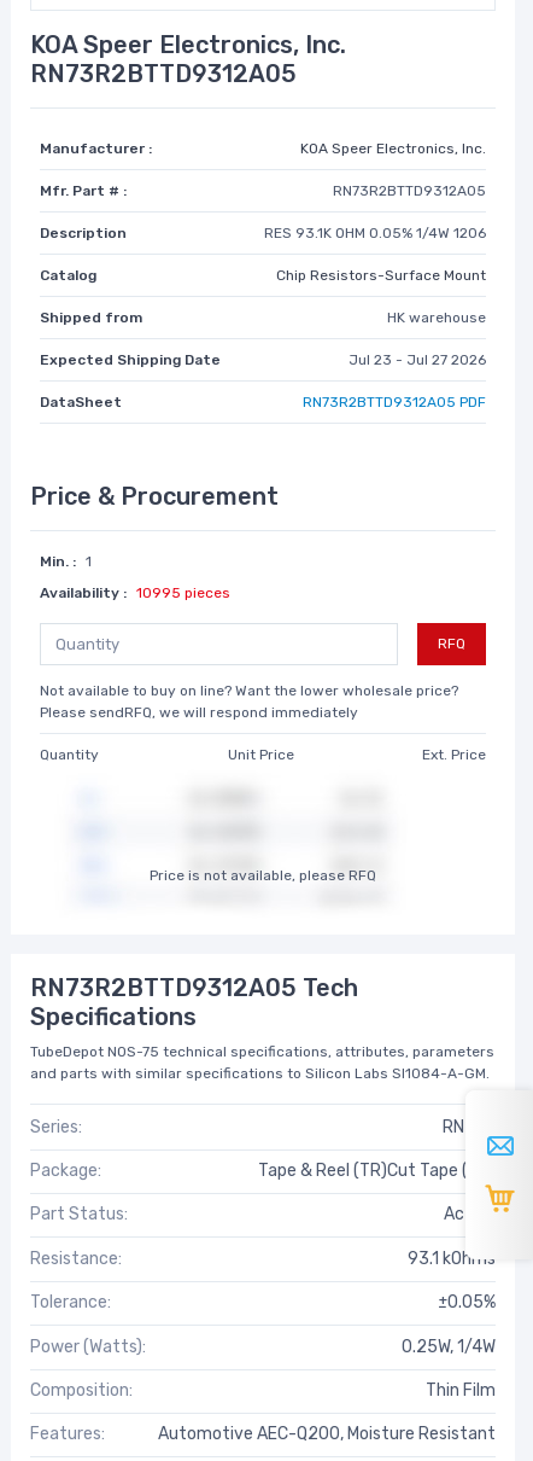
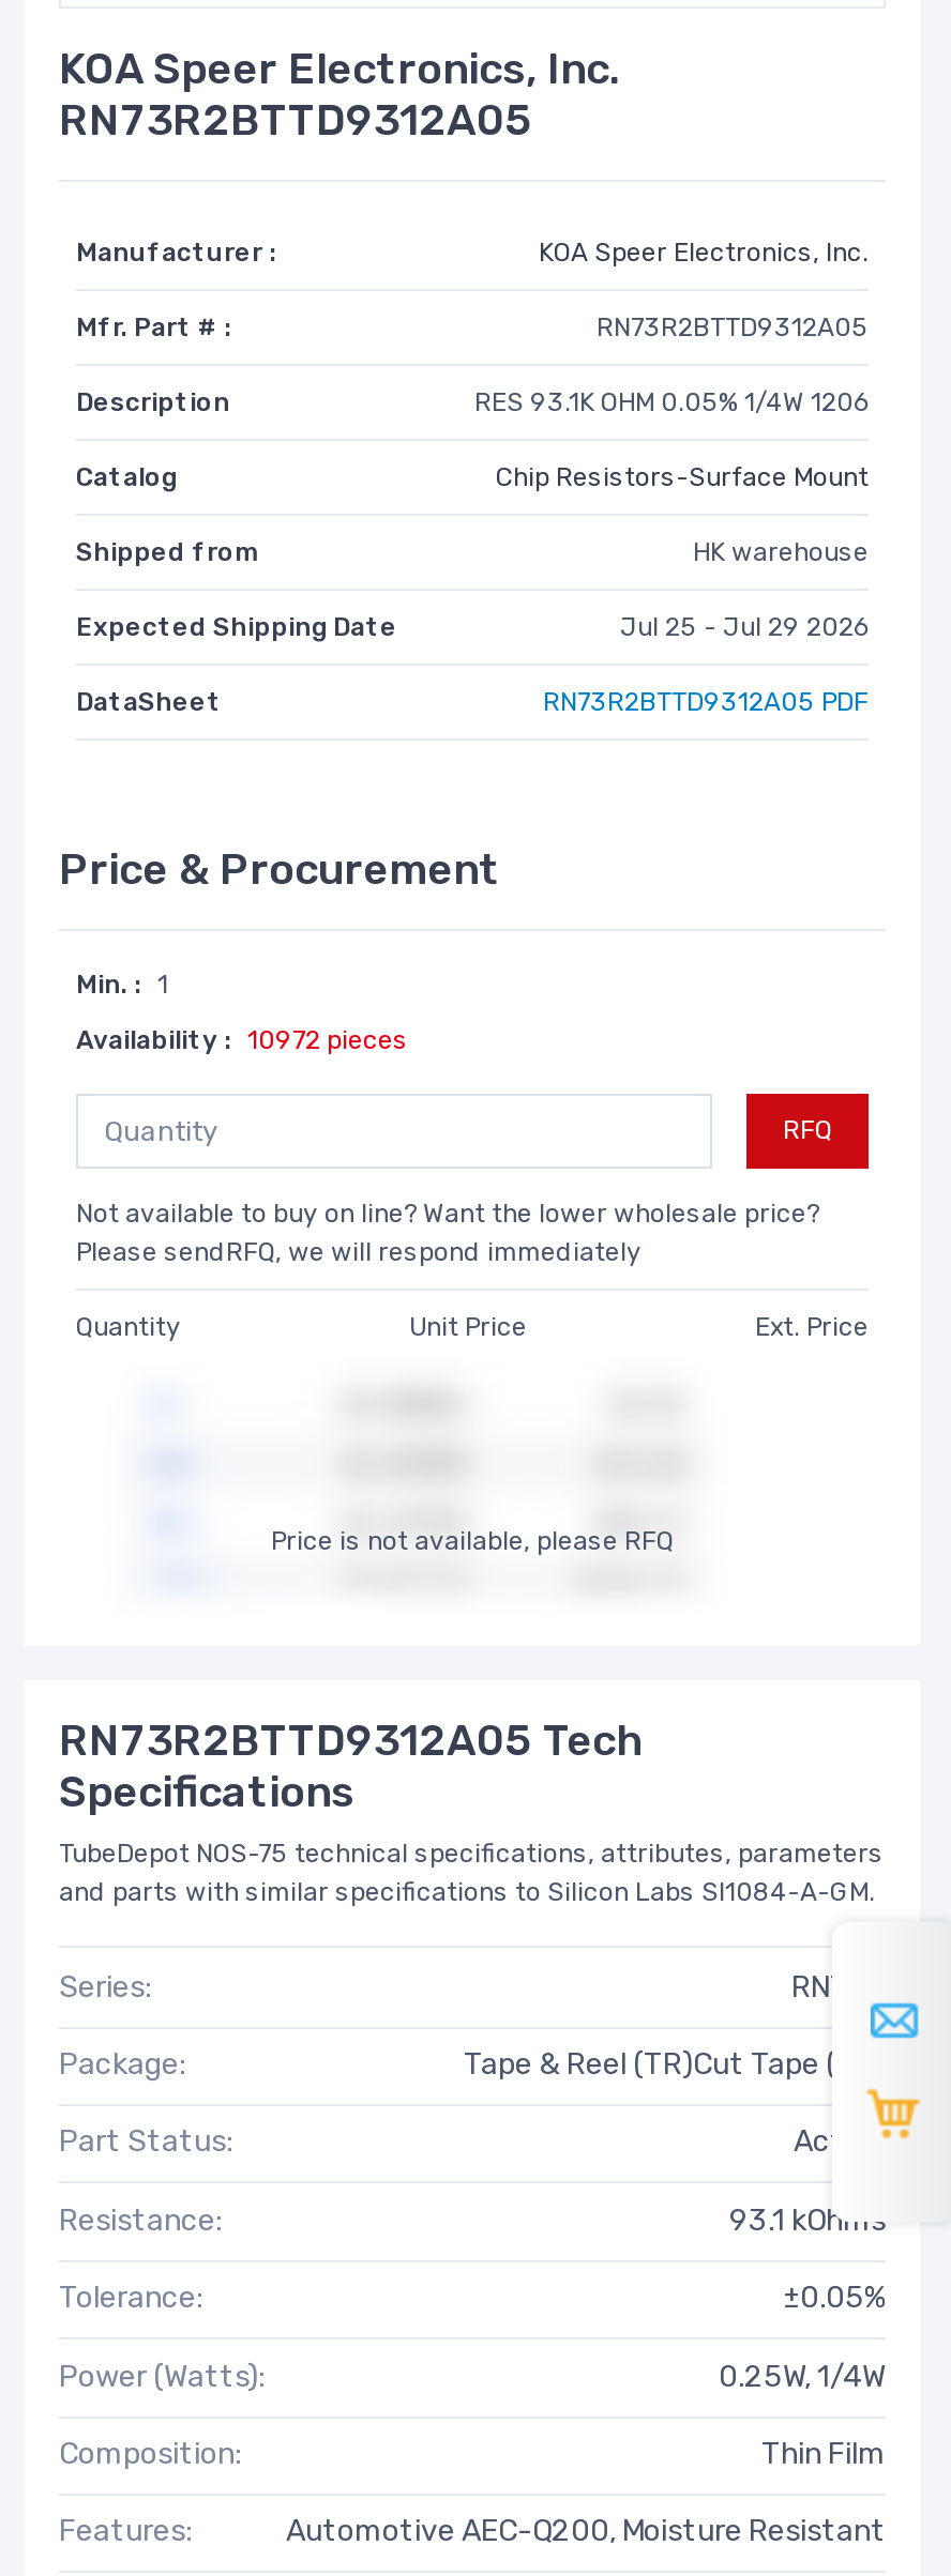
- Jul 23 - Jul 27 2026
+ Jul 25 - Jul 29 2026

- Availability : 10995 pieces
+ Availability : 10972 pieces
